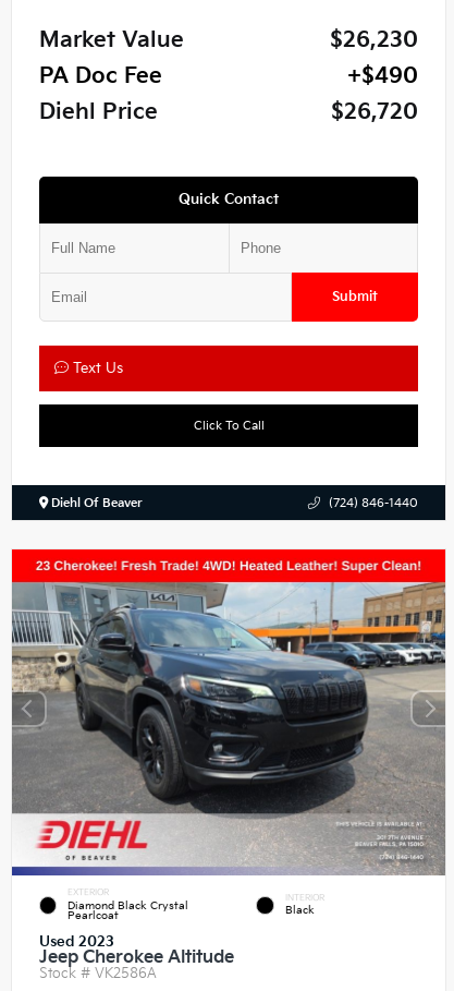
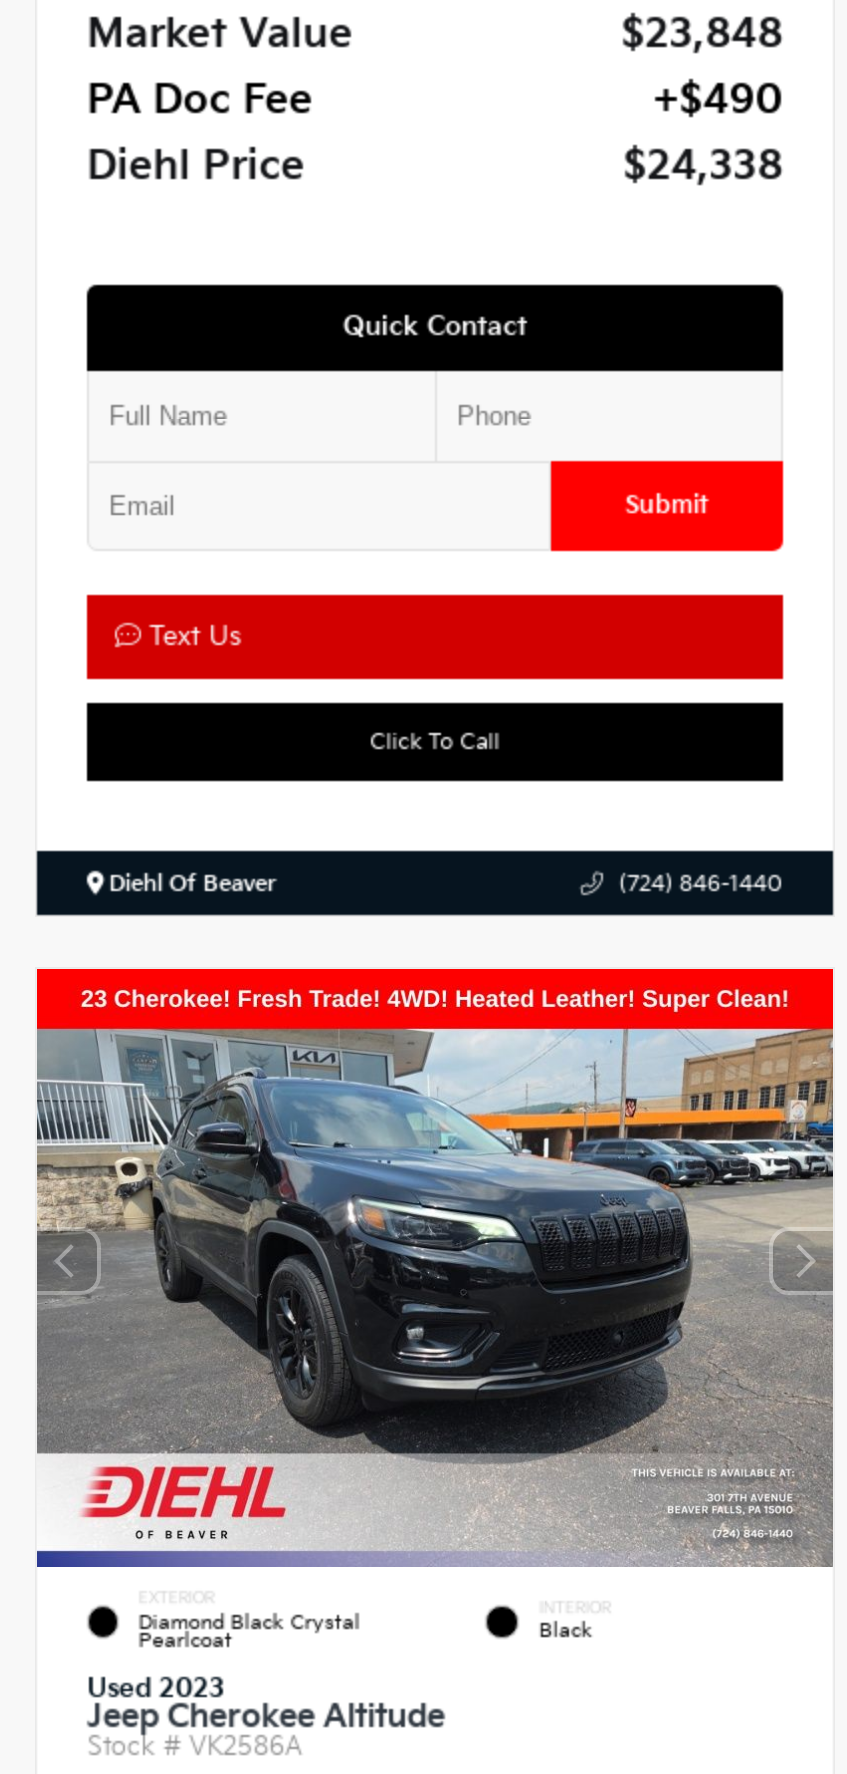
- $26,230
+ $23,848

- $26,720
+ $24,338
